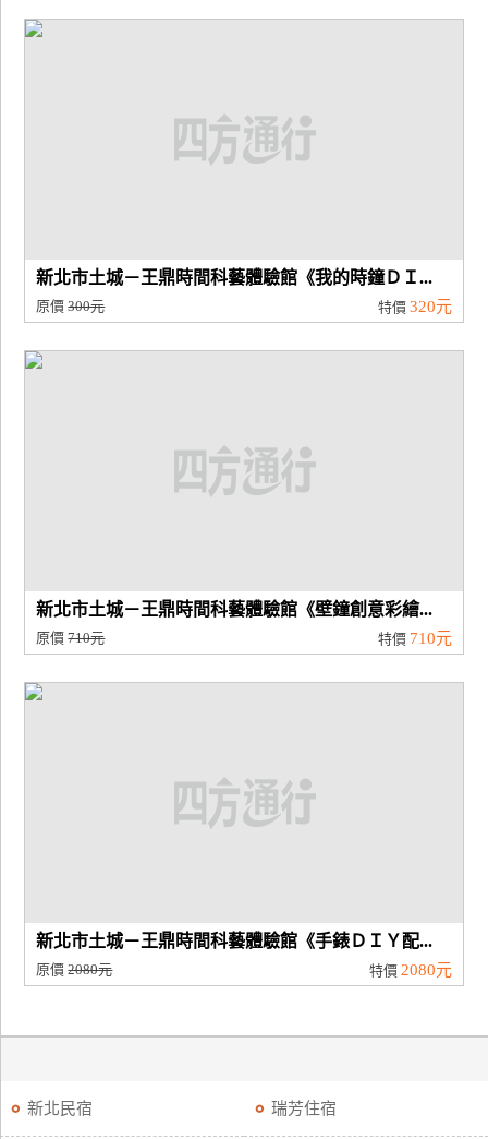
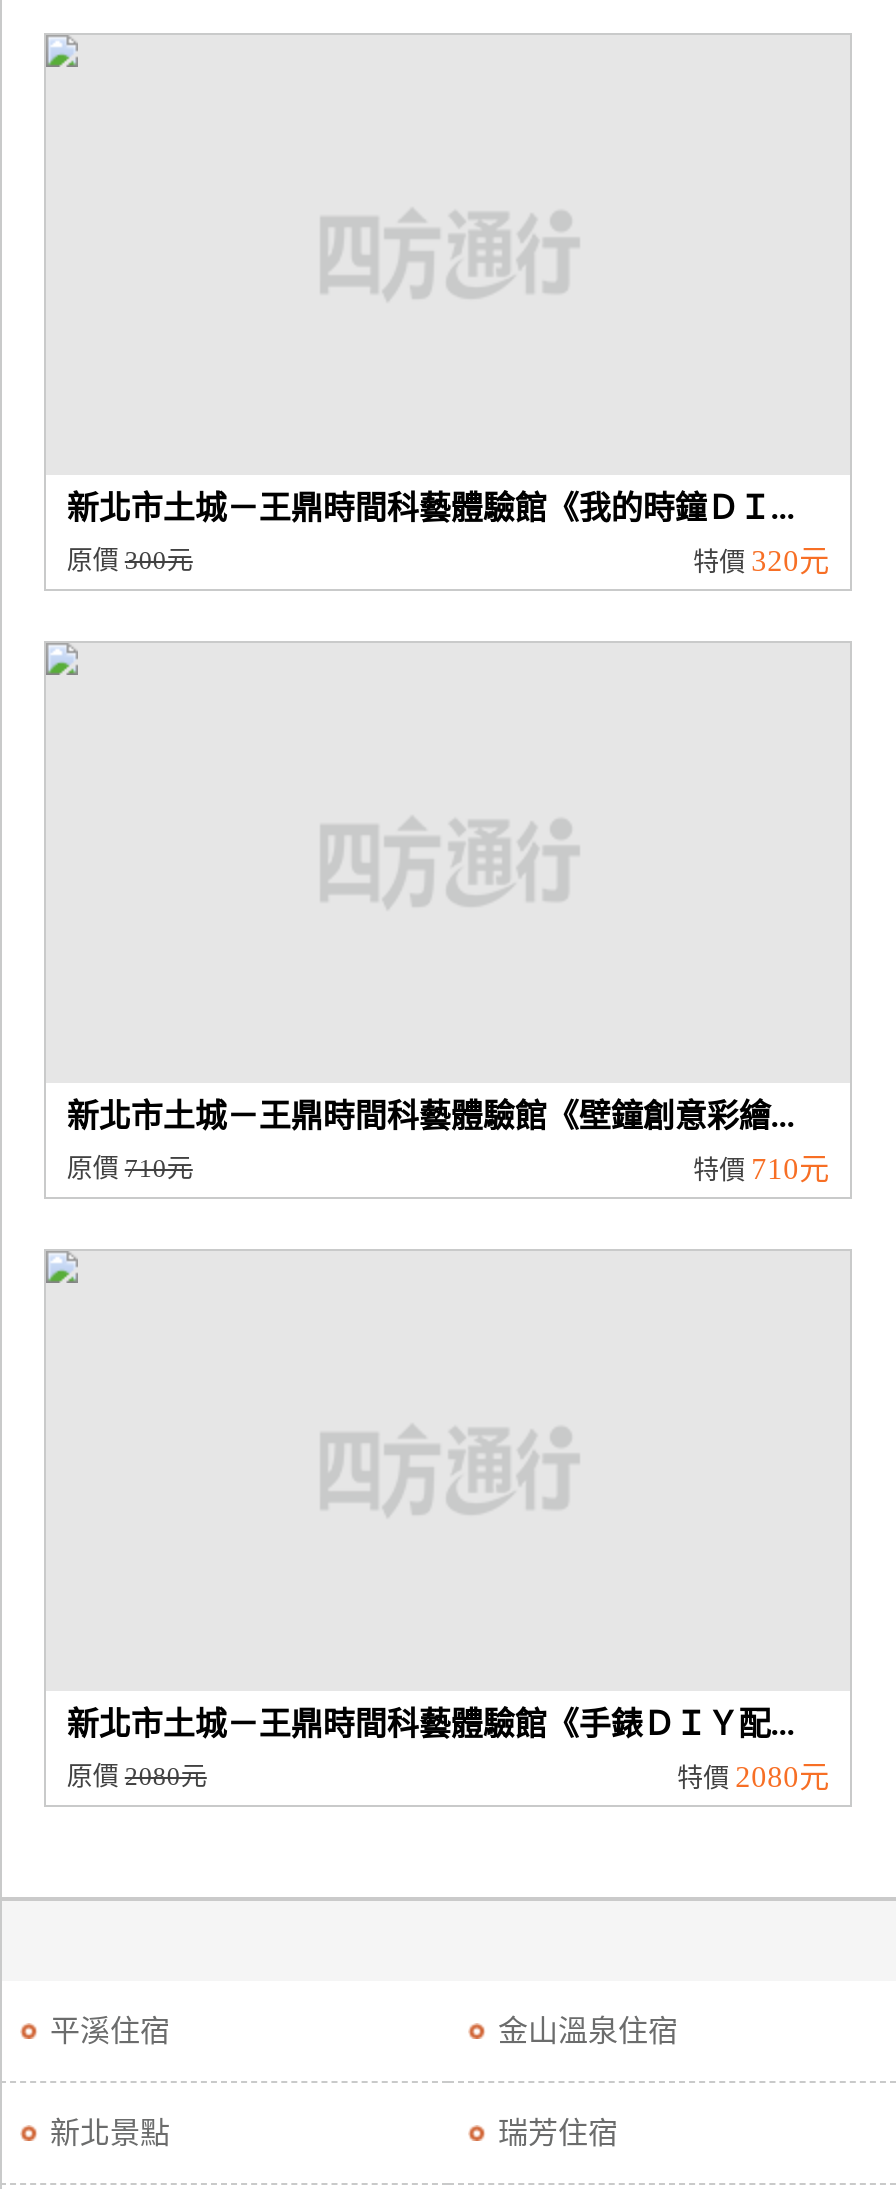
- 新北民宿
+ 平溪住宿
+ 金山溫泉住宿
+ 新北景點
